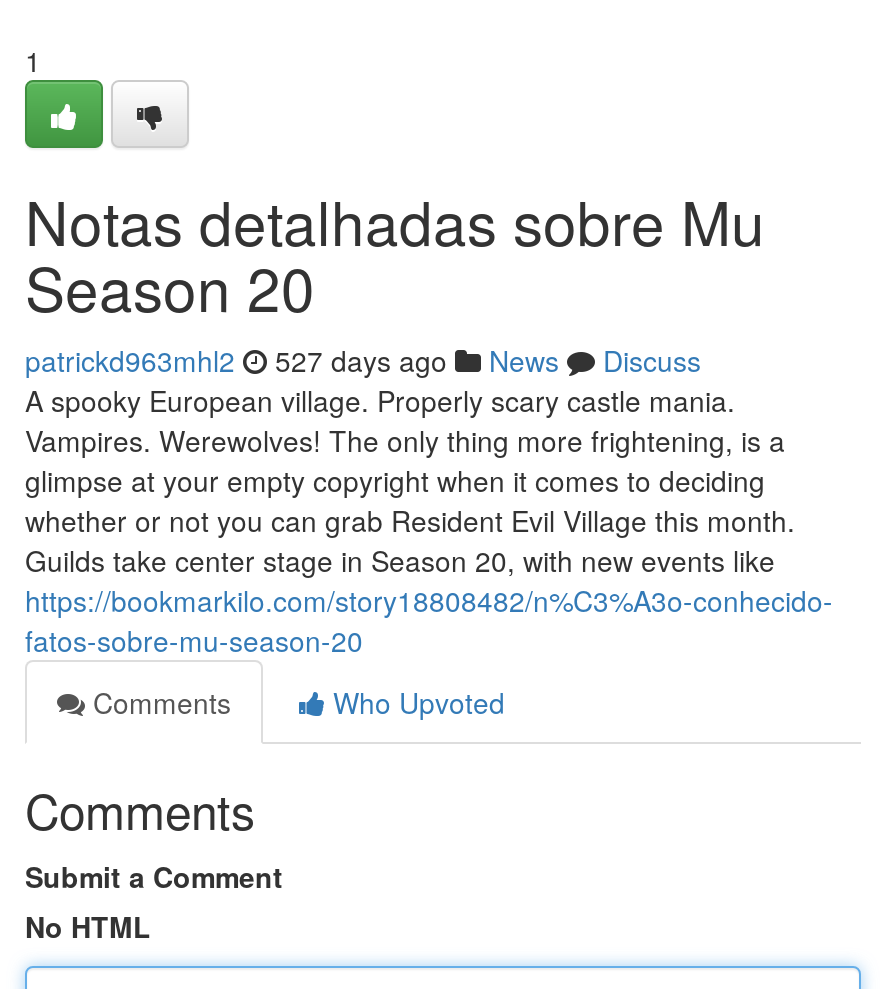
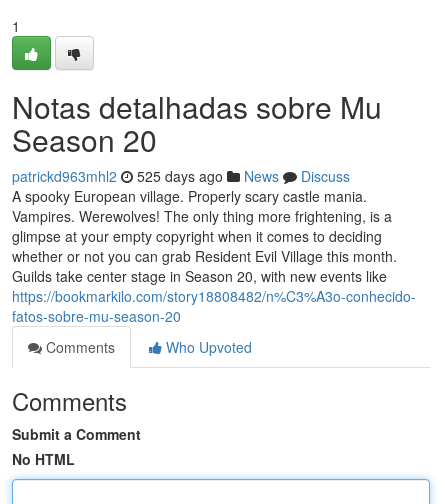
- patrickd963mhl2 527 days ago News Discuss
+ patrickd963mhl2 525 days ago News Discuss
